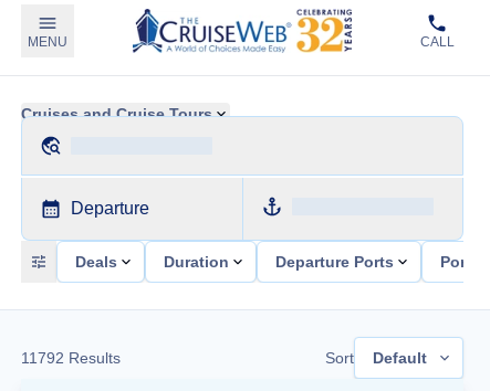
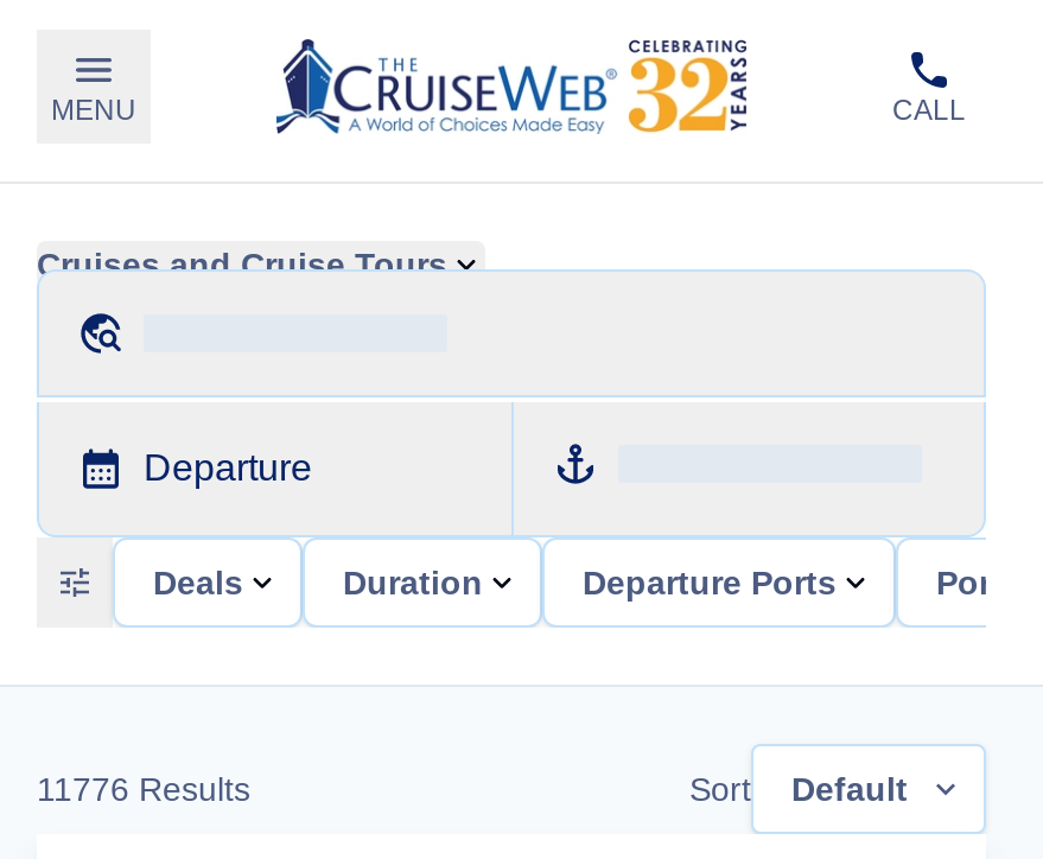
- 11792 Results
+ 11776 Results
